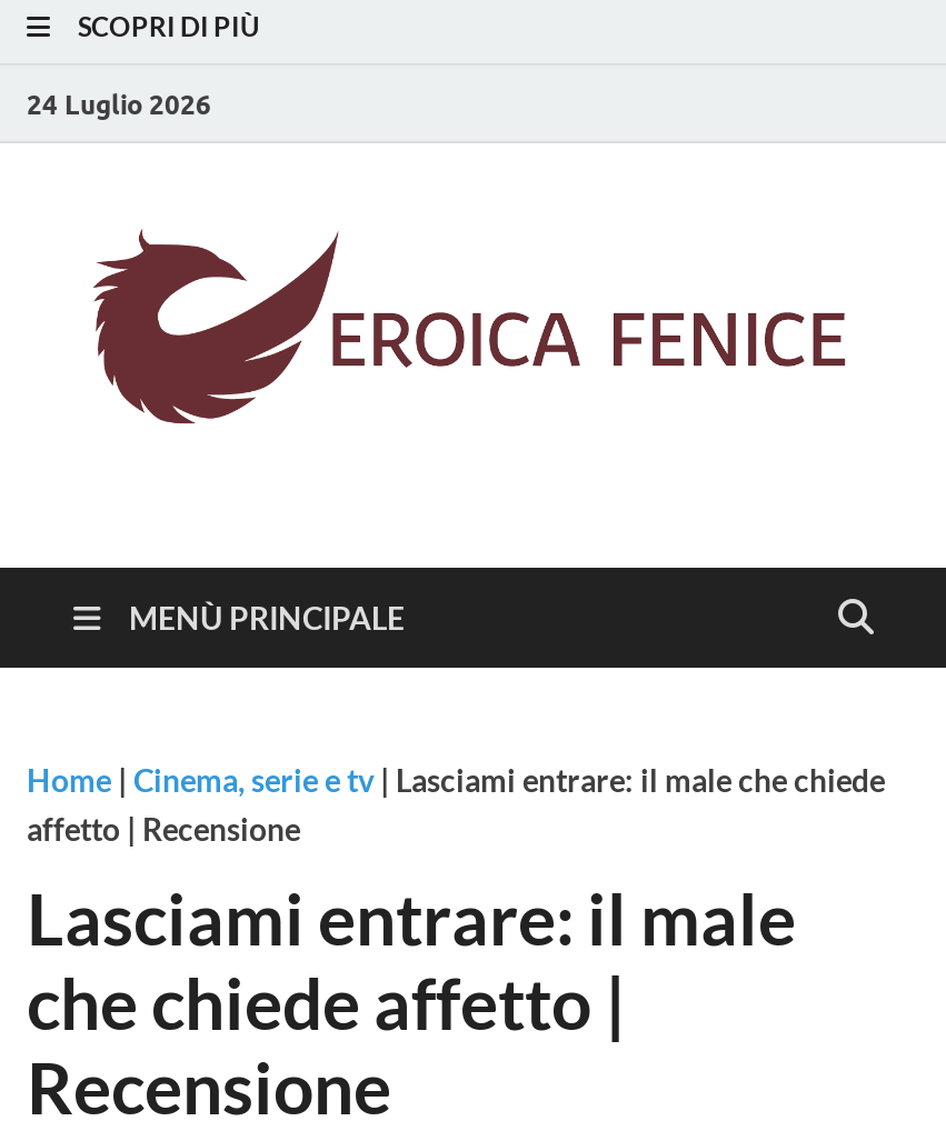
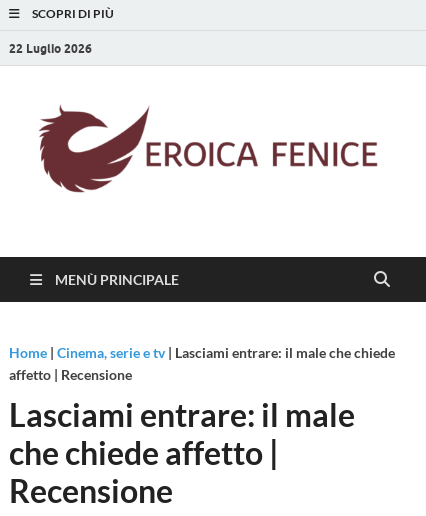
- 24 Luglio 2026
+ 22 Luglio 2026
